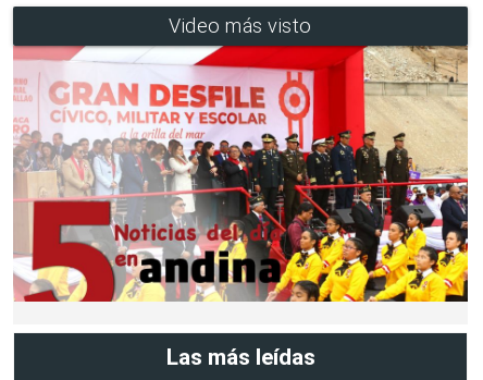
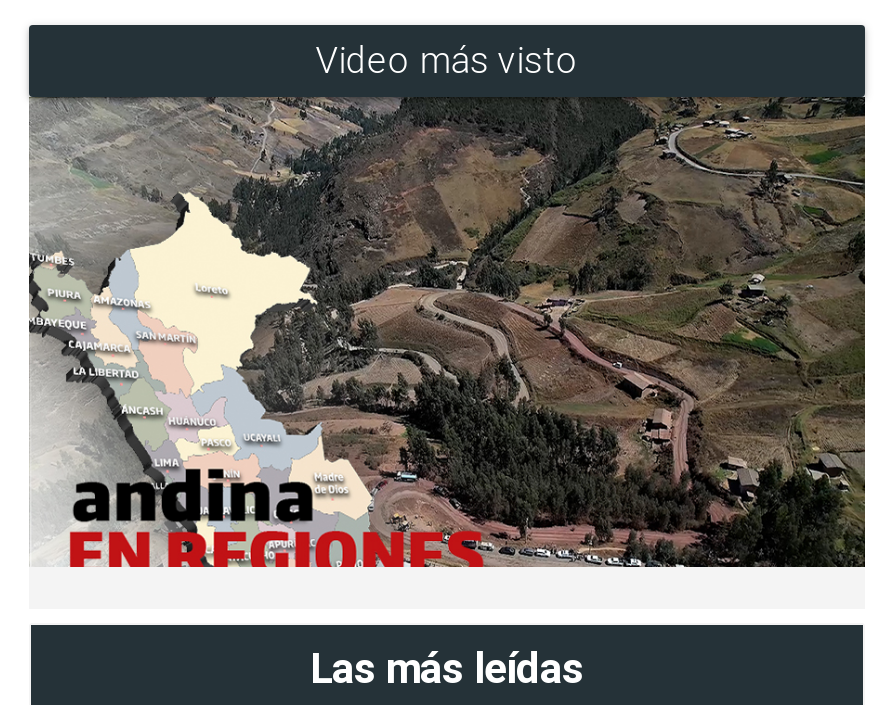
- [image]
+ [image]
